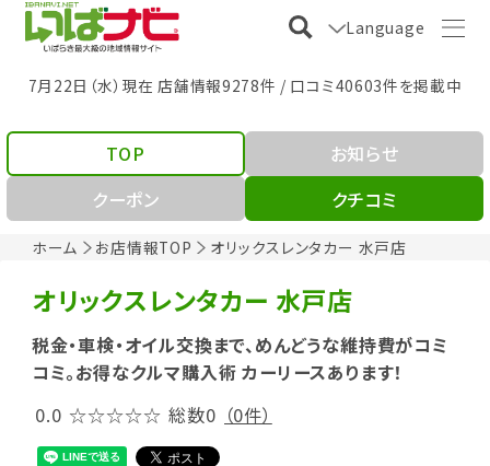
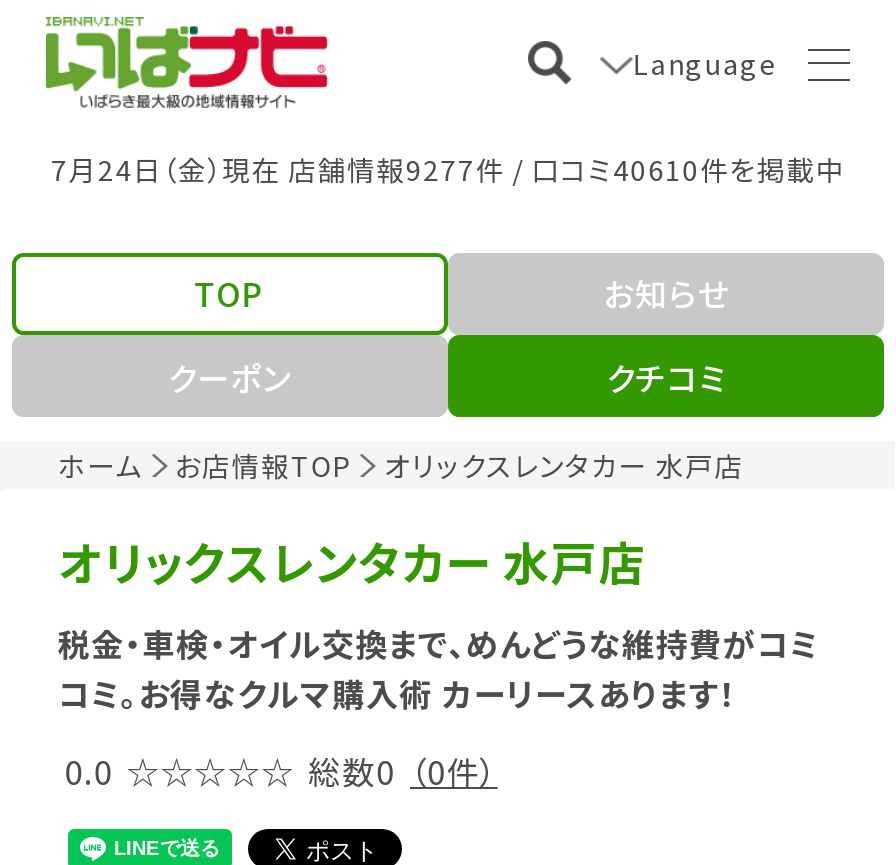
- 7月22日（水）現在 店舗情報9278件 / 口コミ40603件を掲載中
+ 7月24日（金）現在 店舗情報9277件 / 口コミ40610件を掲載中
